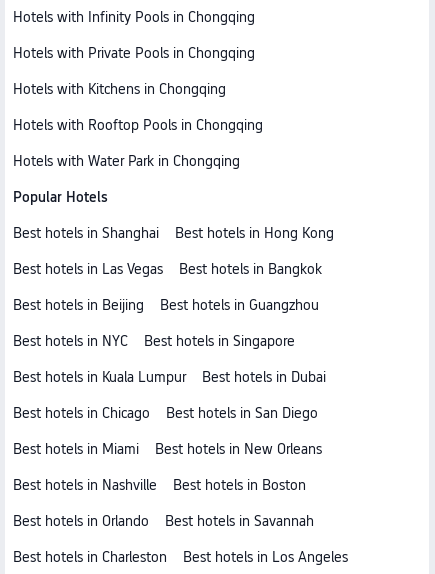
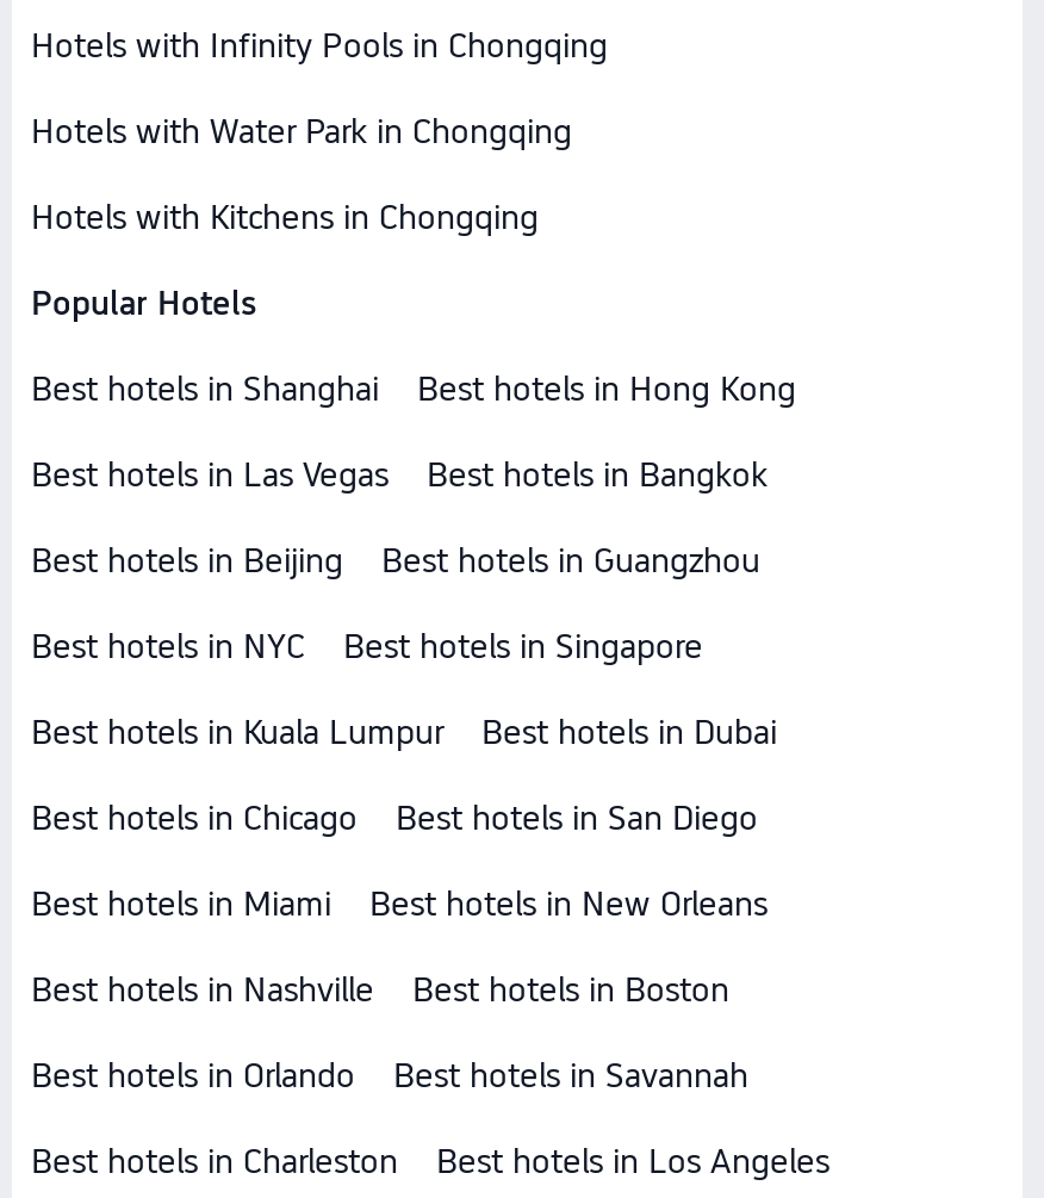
- Hotels with Private Pools in Chongqing

- Hotels with Rooftop Pools in Chongqing

moved up: Hotels with Water Park in Chongqing
